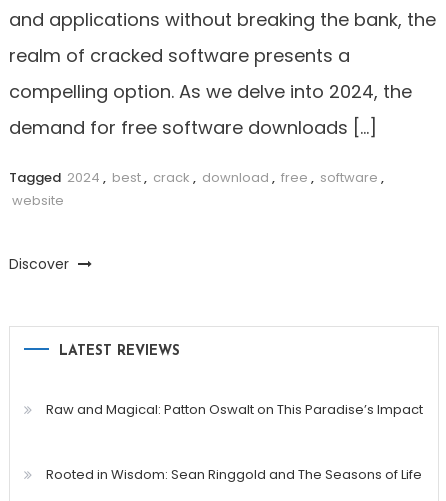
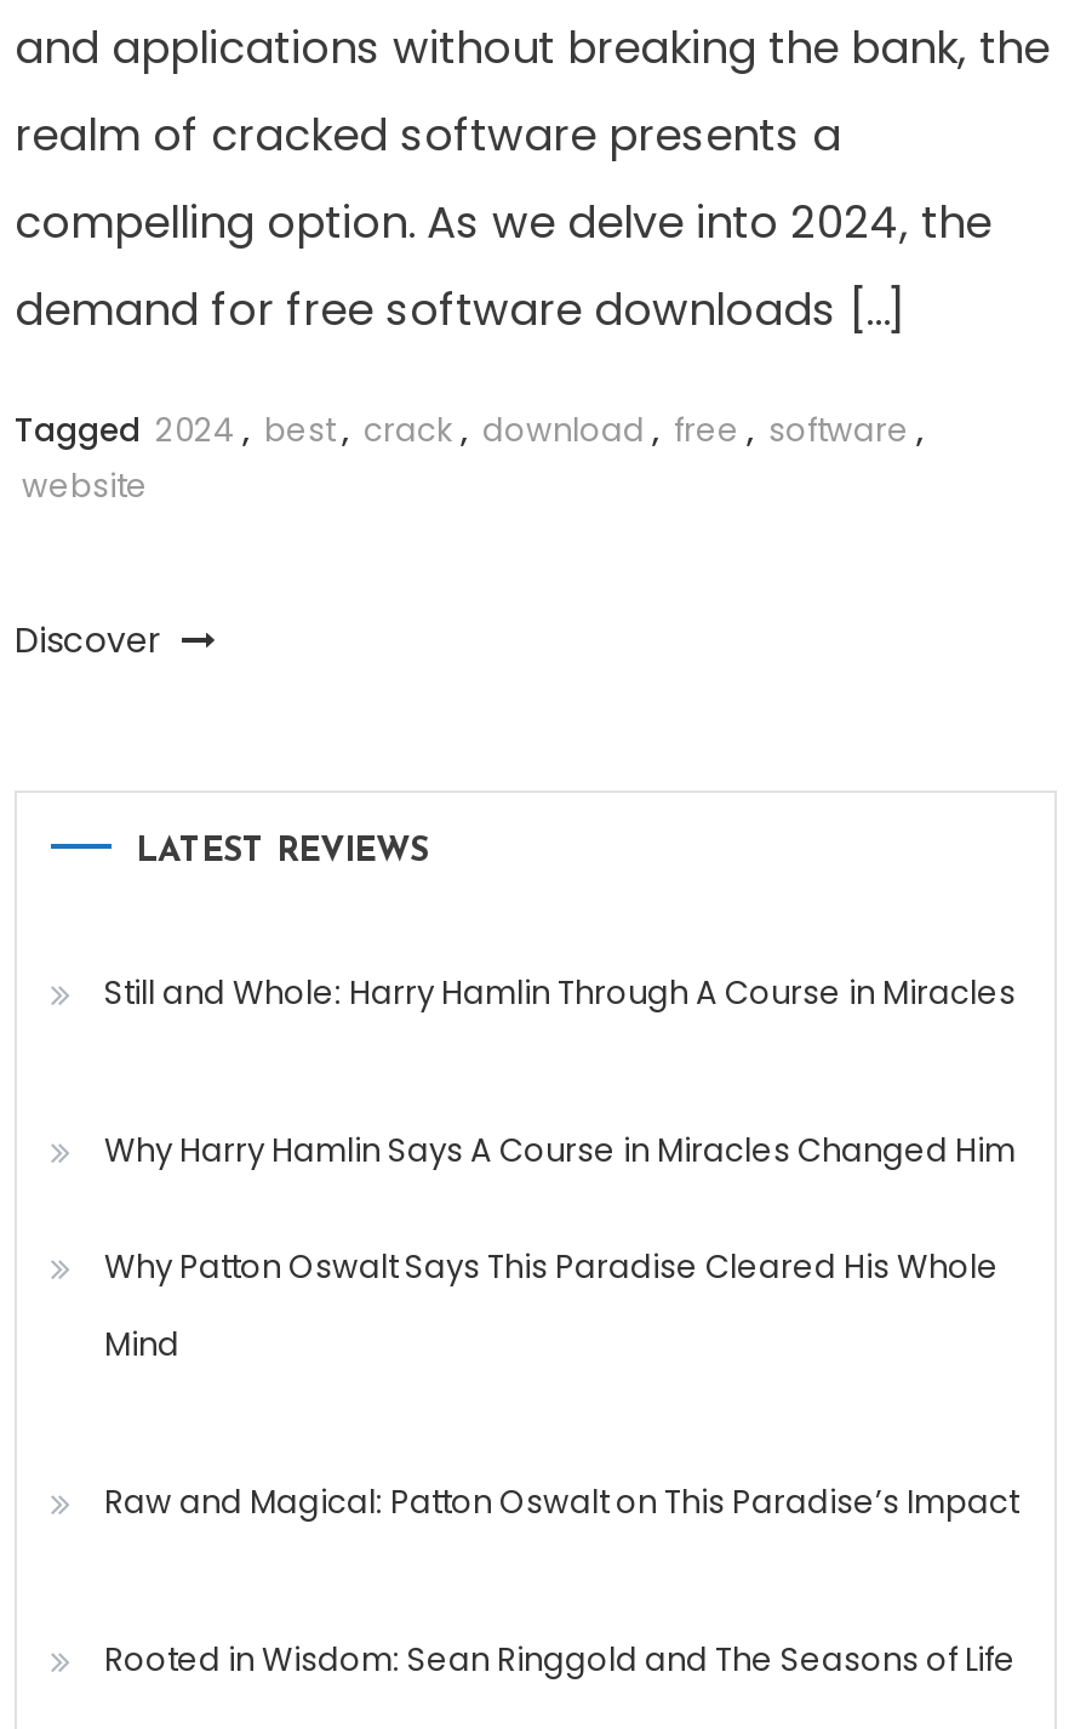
+ Still and Whole: Harry Hamlin Through A Course in Miracles
+ Why Harry Hamlin Says A Course in Miracles Changed Him
+ Why Patton Oswalt Says This Paradise Cleared His Whole
+ Mind
